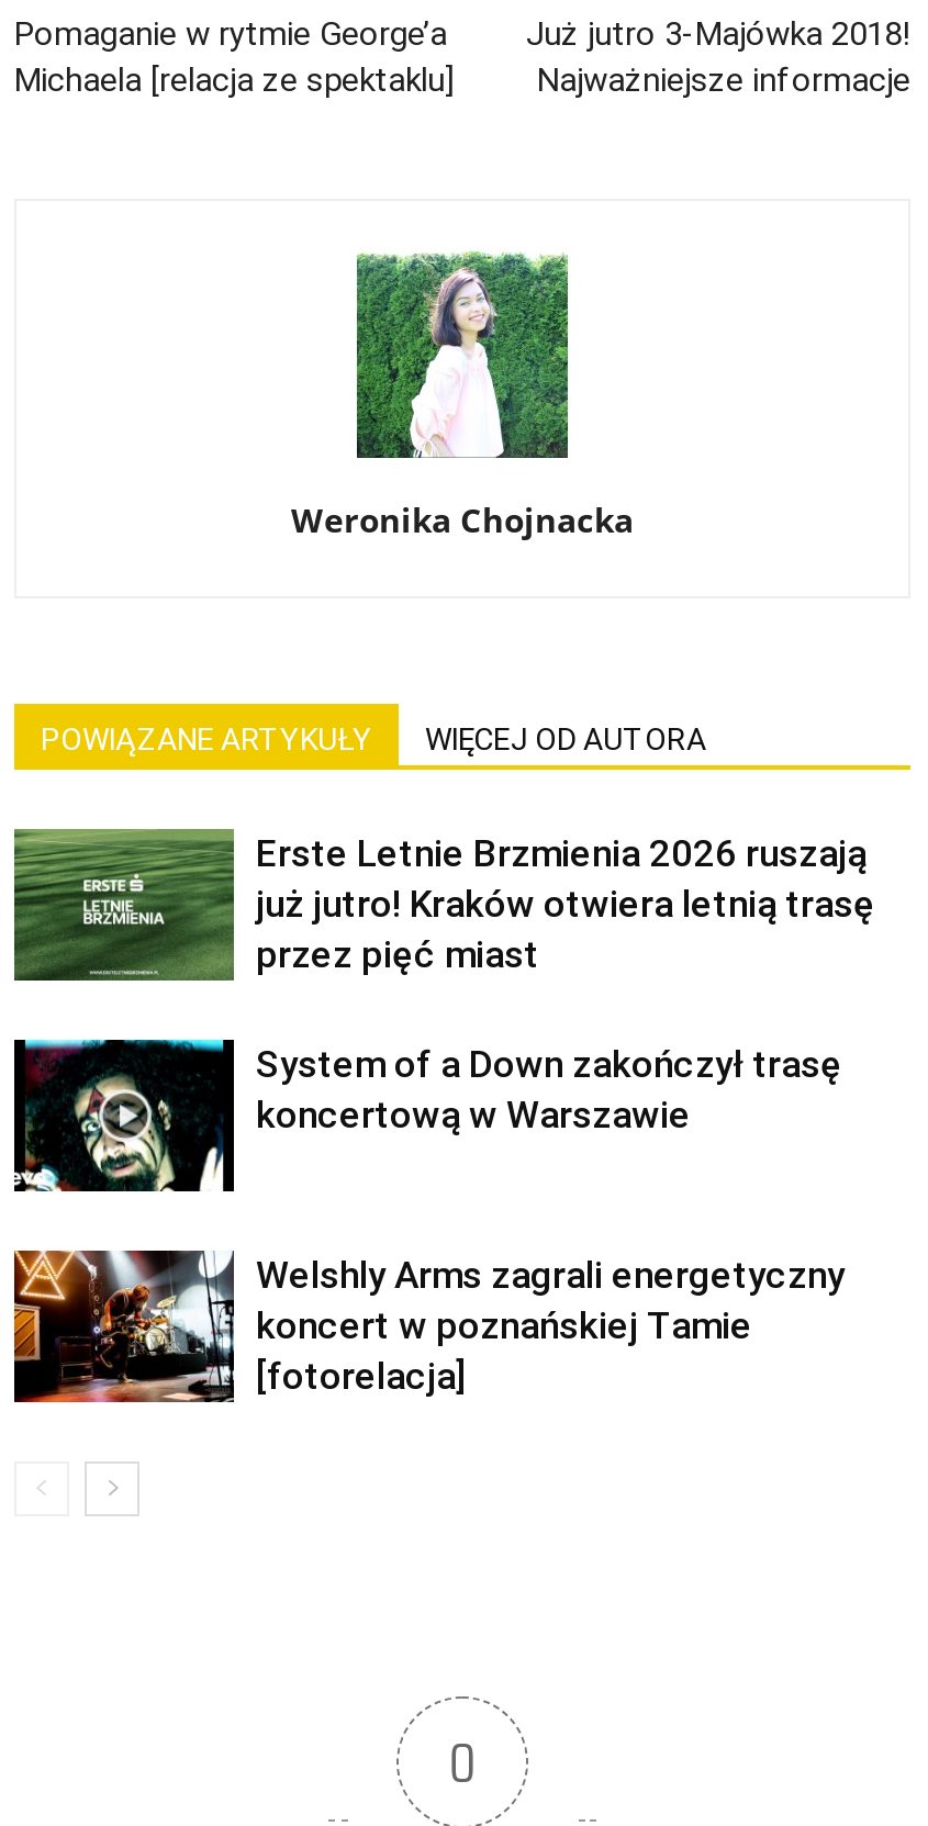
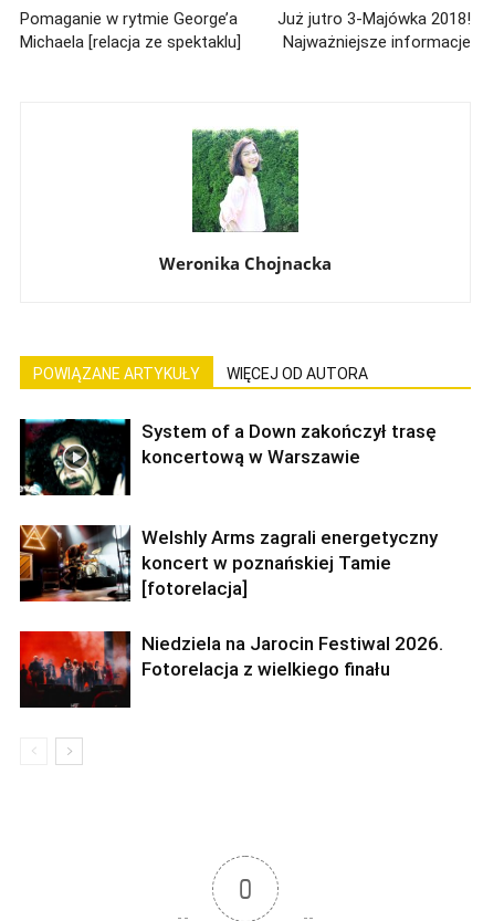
- [image]
- Erste Letnie Brzmienia 2026 ruszają
- już jutro! Kraków otwiera letnią trasę
- przez pięć miast

moved up: [image] | System of a Down zakończył trasę | koncertową w Warszawie | Welshly Arms zagrali energetyczny | koncert w poznańskiej Tamie | [fotorelacja]

+ [image]
+ Niedziela na Jarocin Festiwal 2026.
+ Fotorelacja z wielkiego finału
